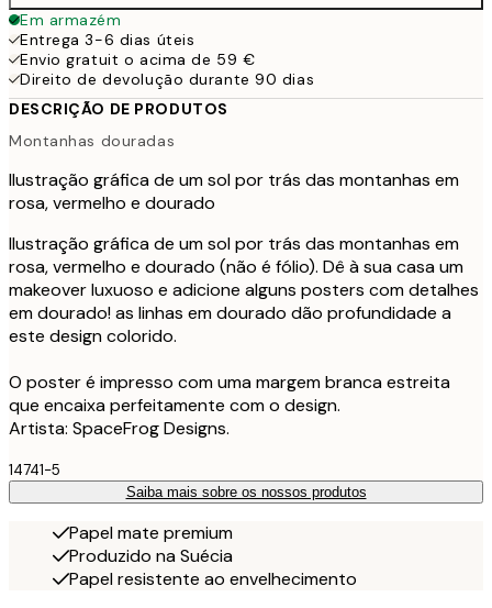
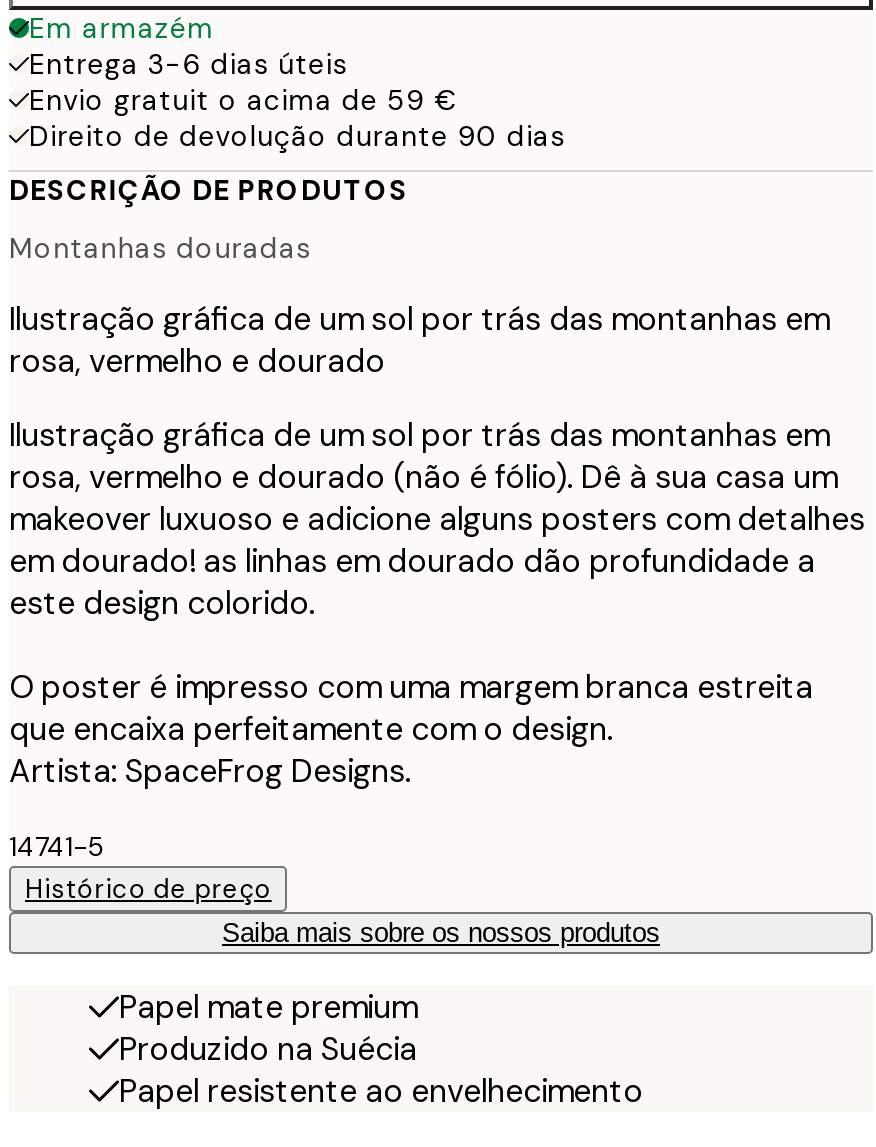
+ Histórico de preço
